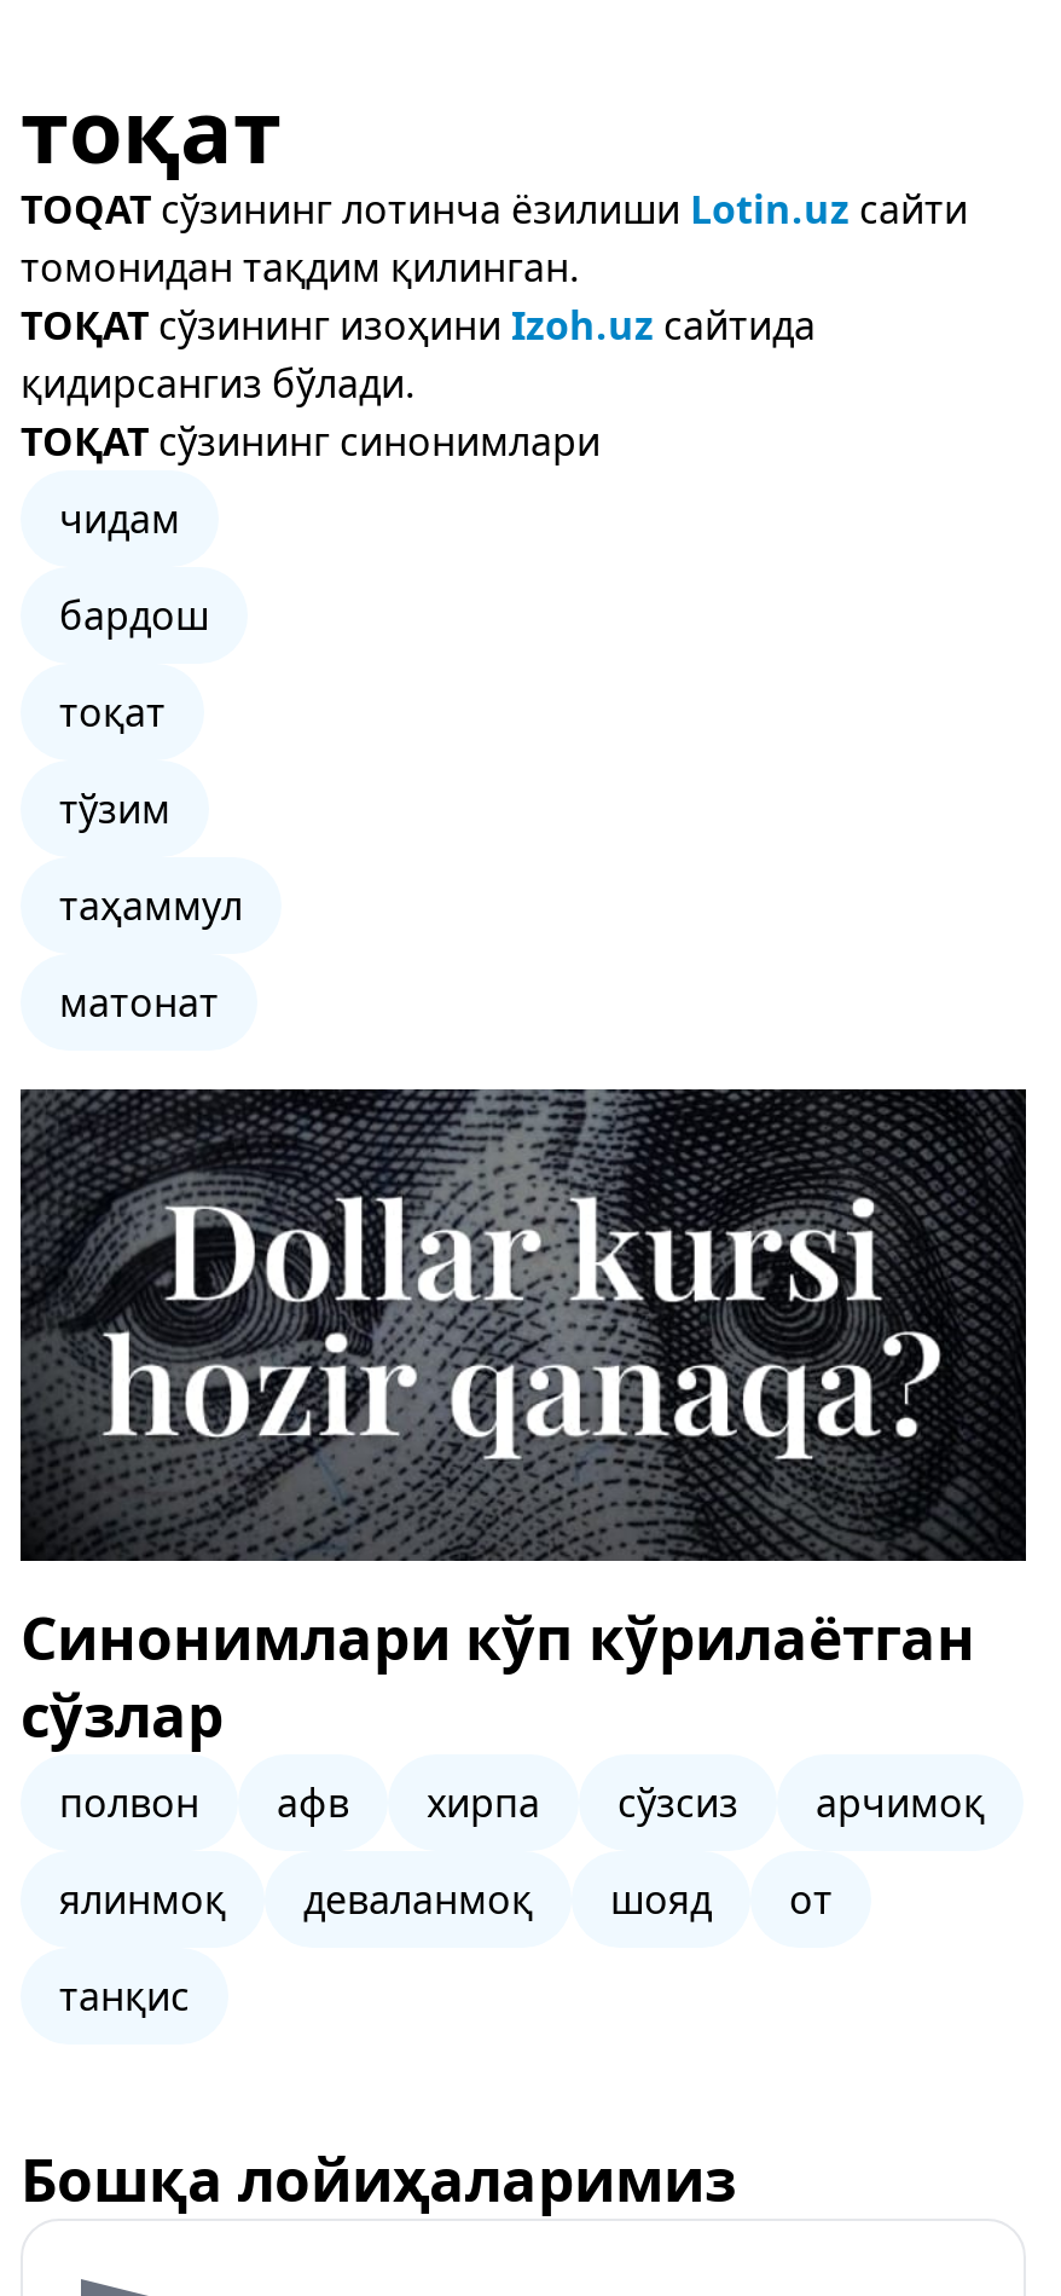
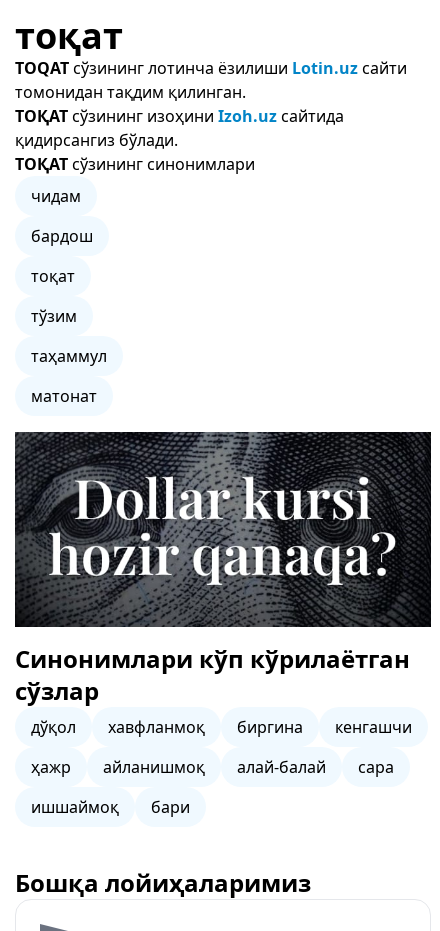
- полвон
- афв
- хирпа
- сўзсиз
- арчимоқ
+ дўқол
+ хавфланмоқ
+ биргина
+ кенгашчи

- ялинмоқ
- деваланмоқ
- шояд
- от
+ ҳажр
+ айланишмоқ
+ алай-балай
+ сара

- танқис
+ ишшаймоқ
+ бари
